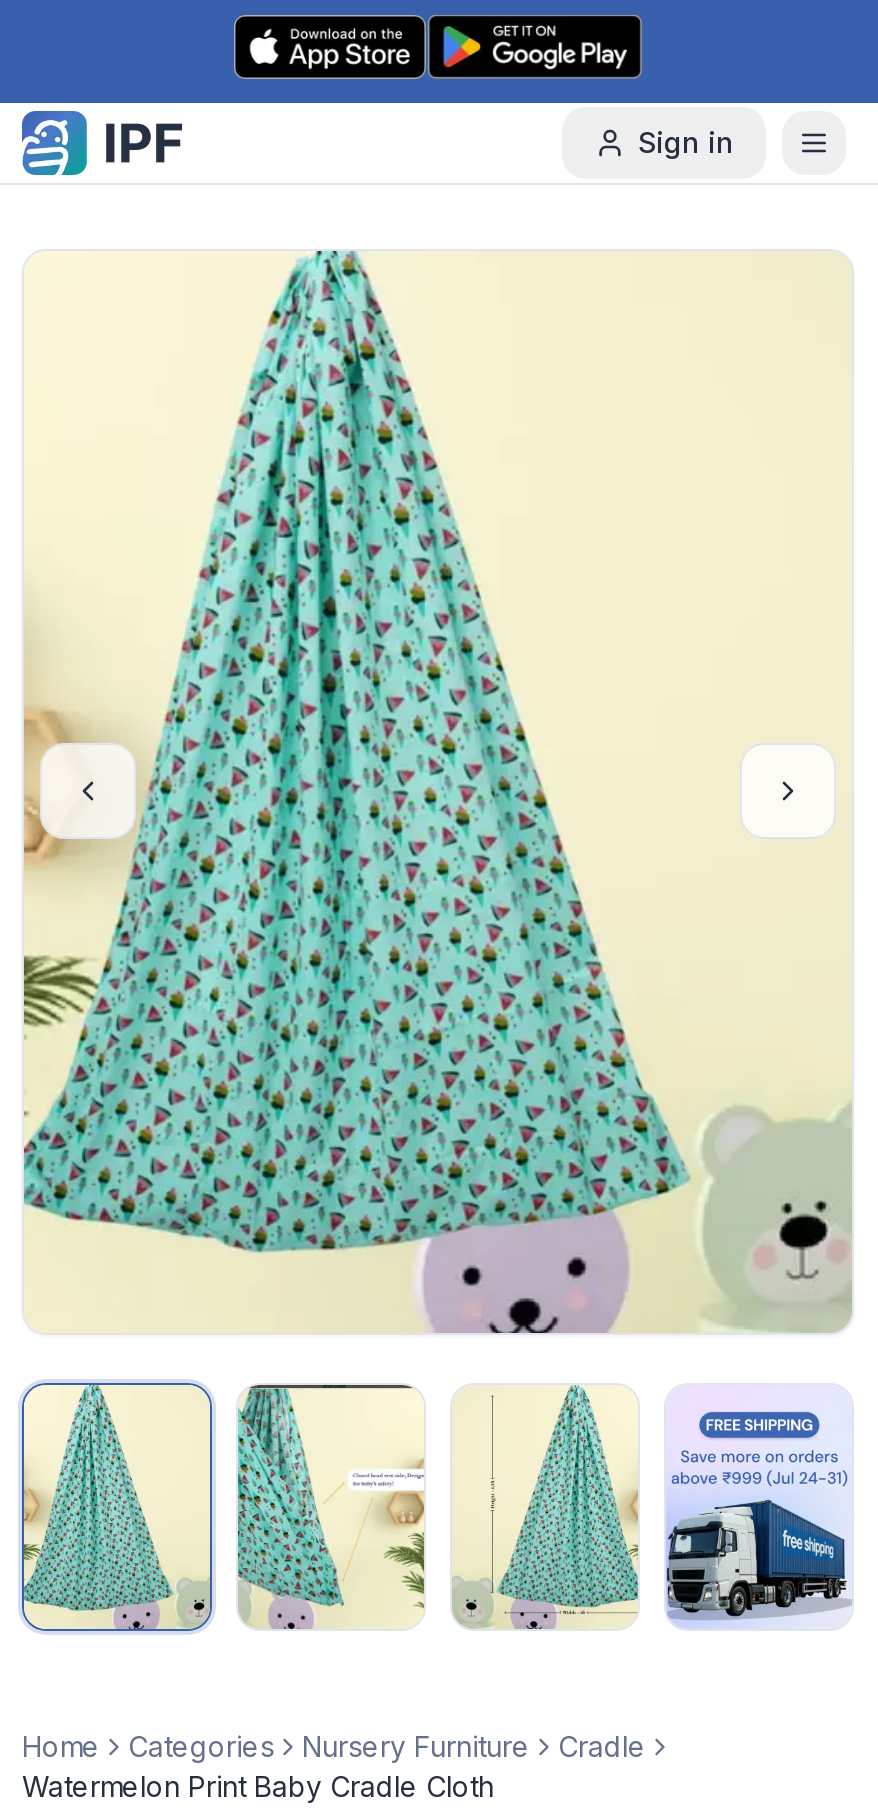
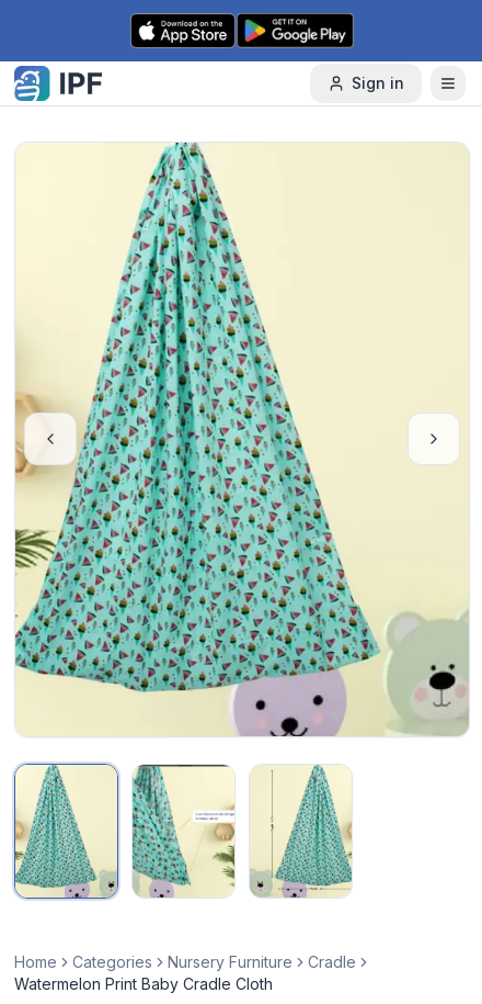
- [image]
